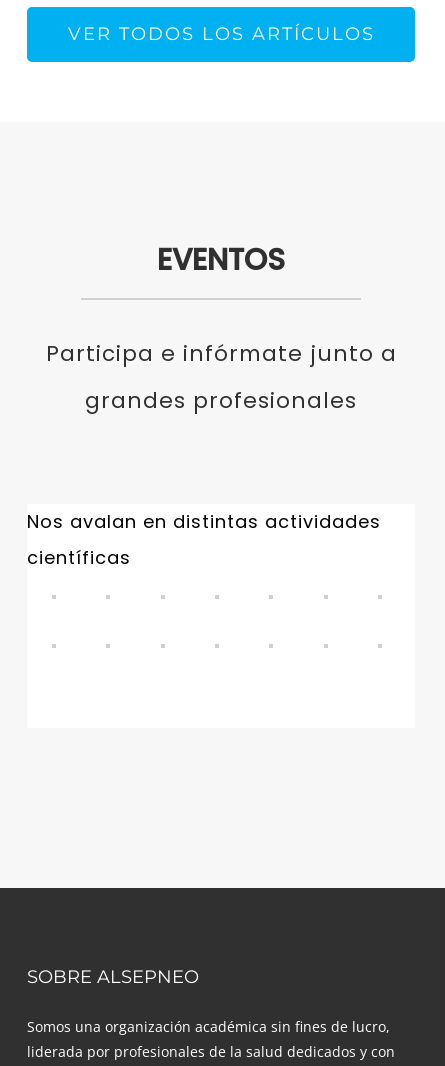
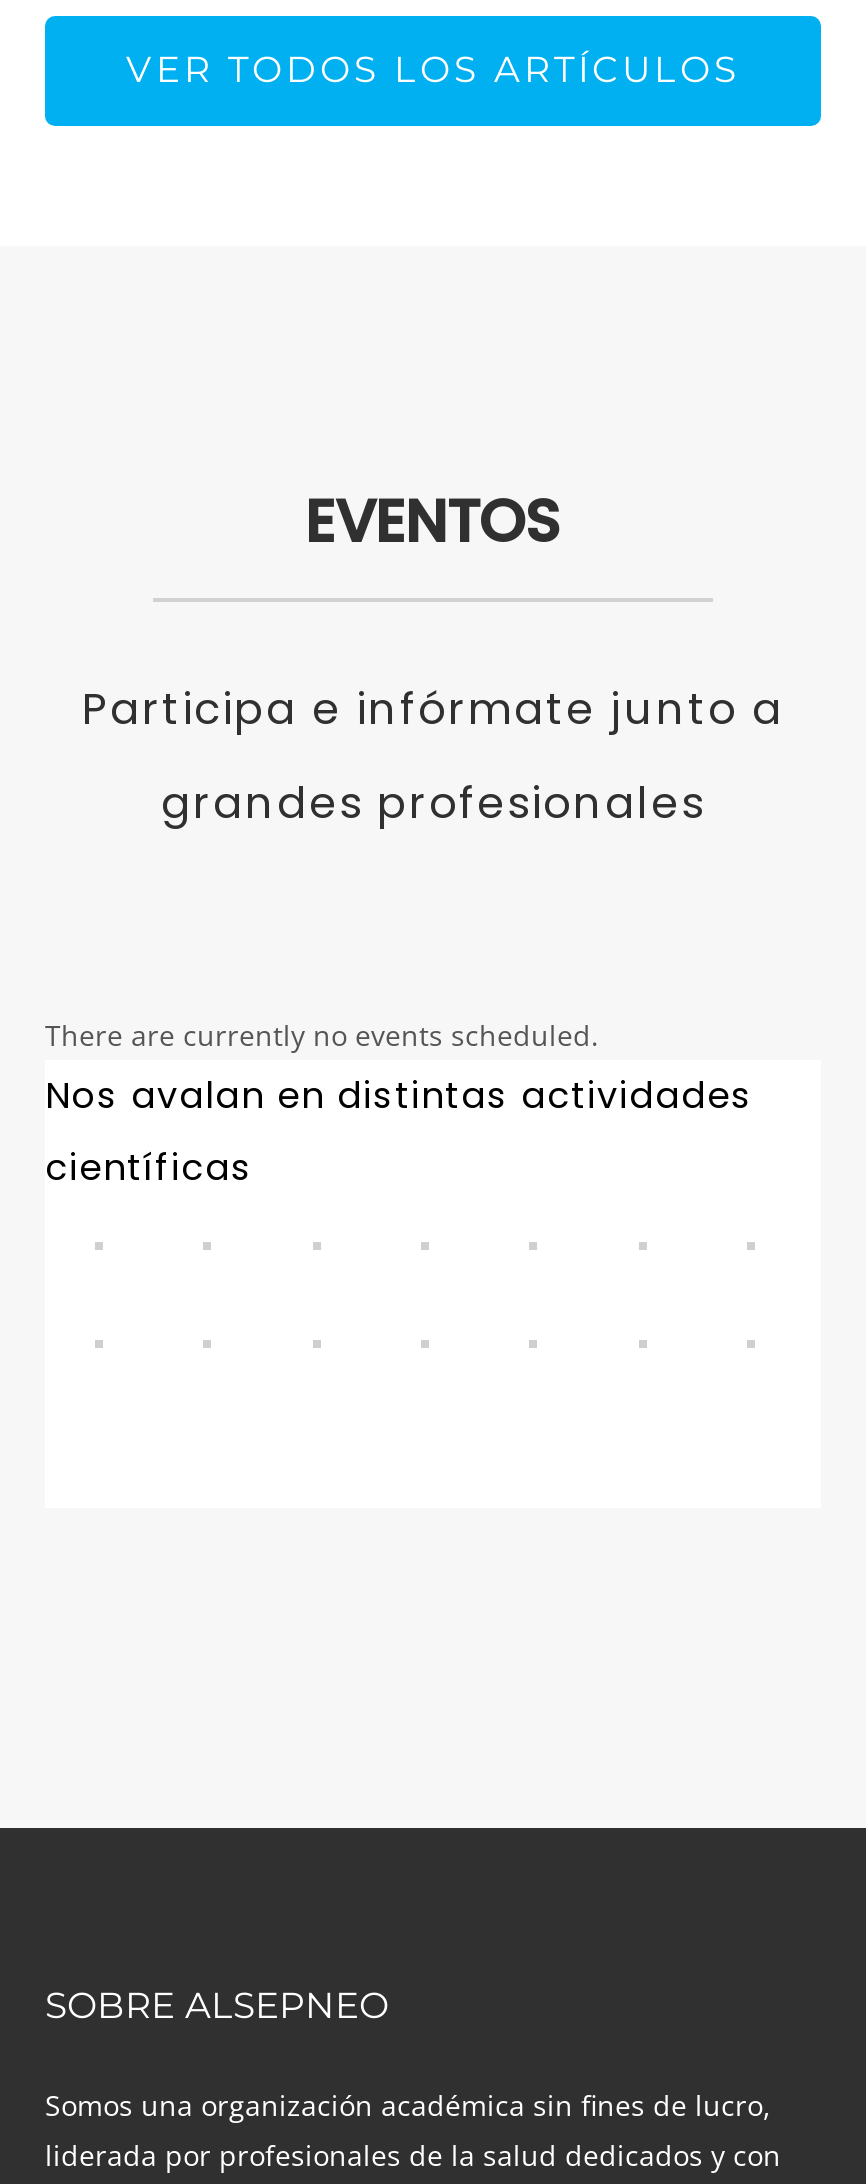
+ There are currently no events scheduled.
